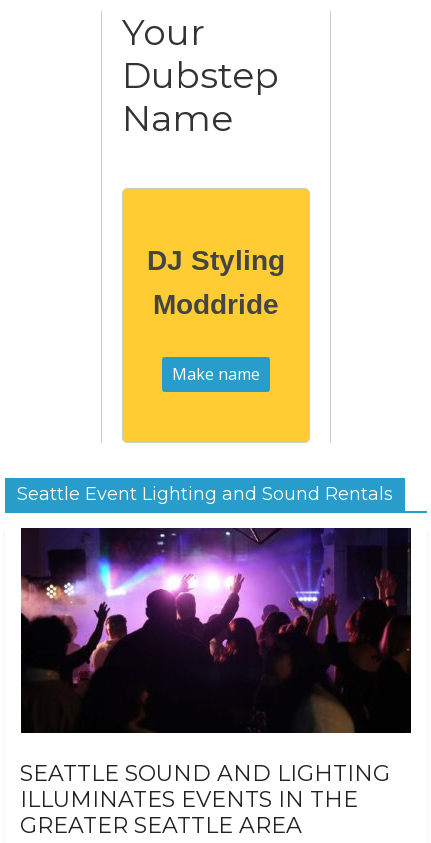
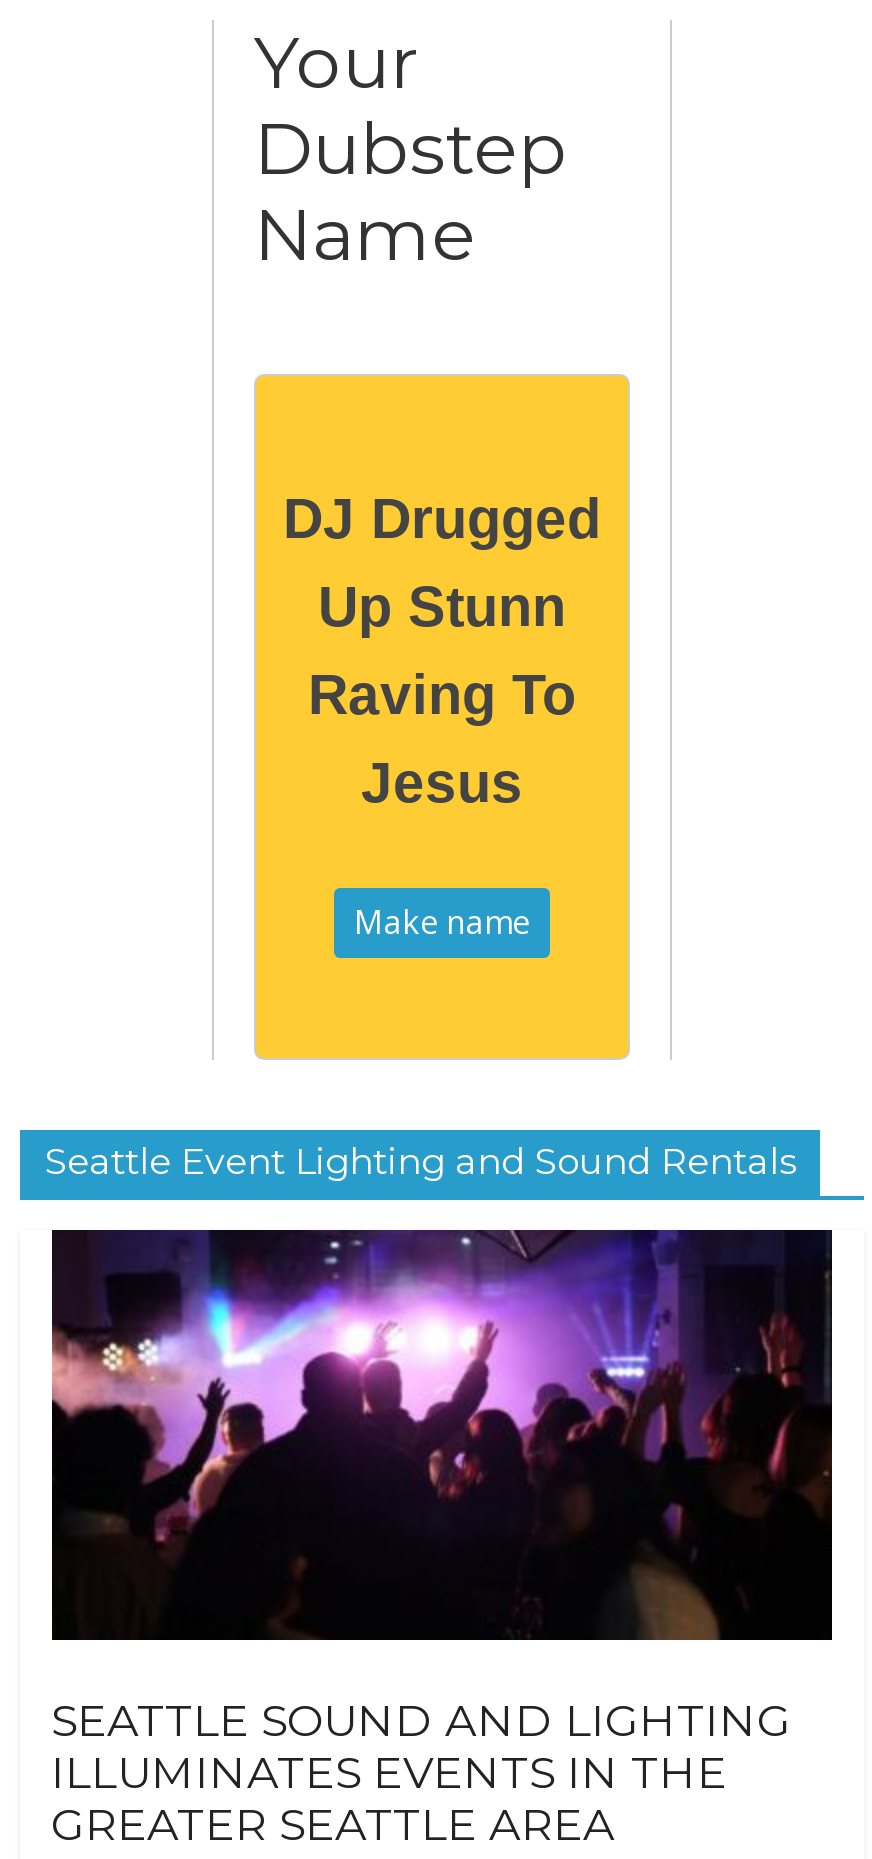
- DJ Styling
- Moddride
+ DJ Drugged
+ Up Stunn
+ Raving To
+ Jesus
